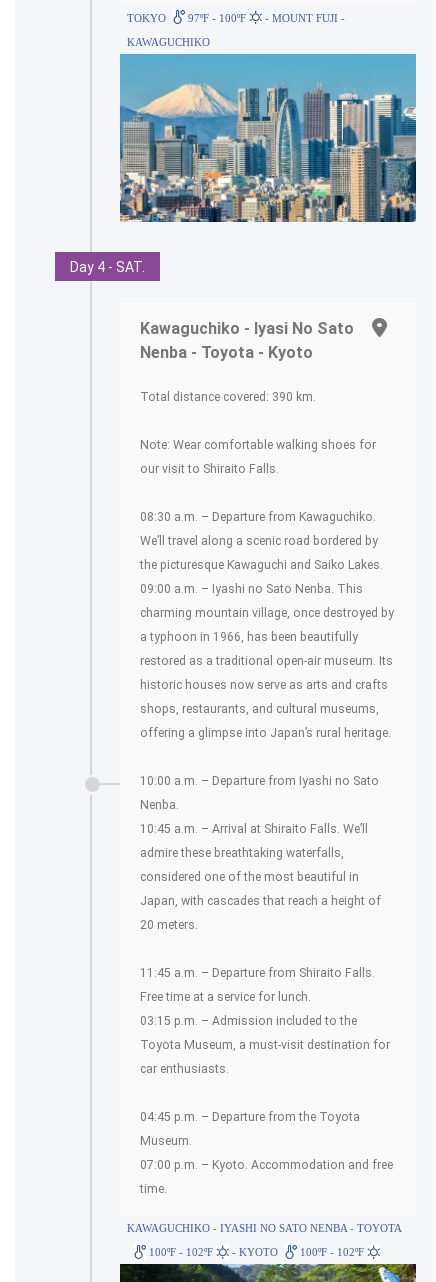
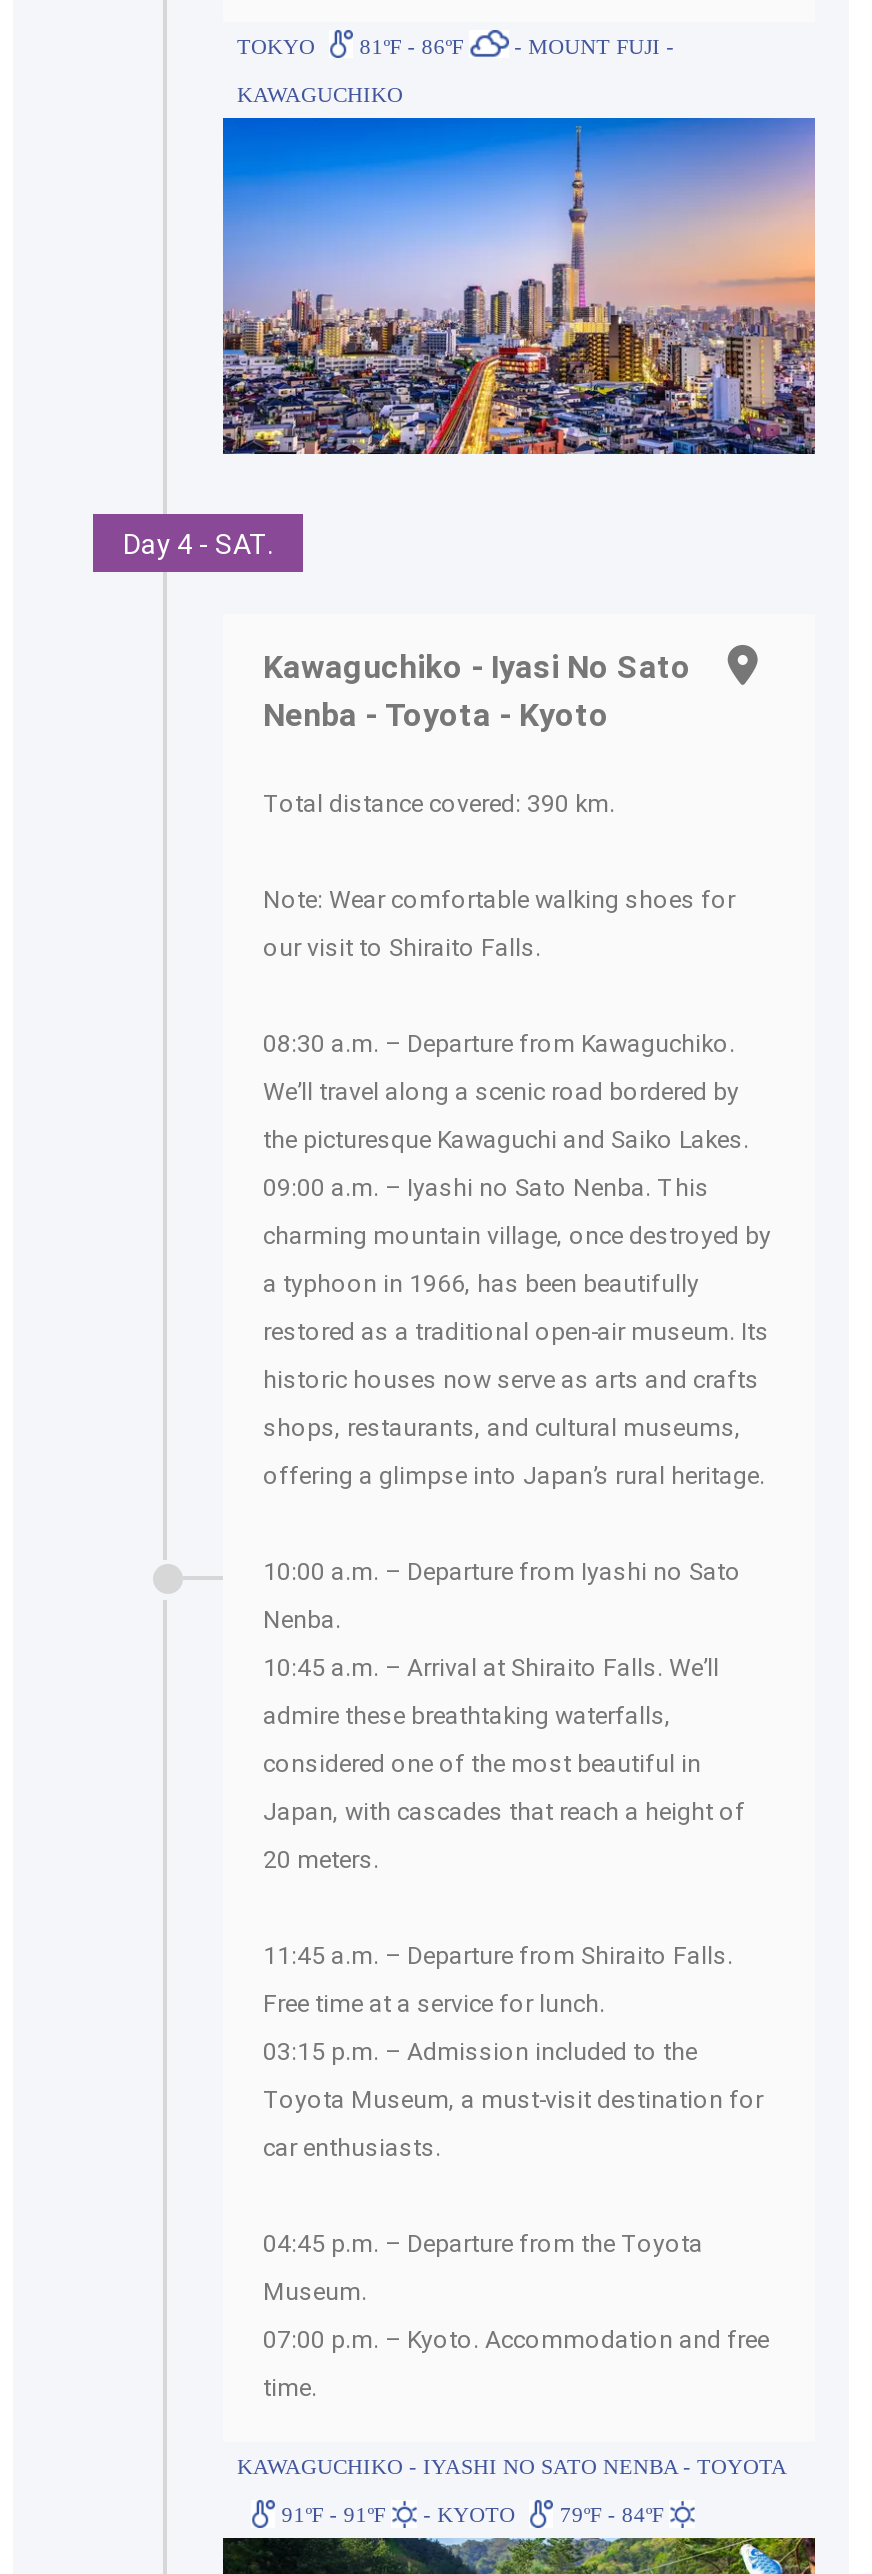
- TOKYO 97ºF - 100ºF - MOUNT FUJI -
+ TOKYO 81ºF - 86ºF - MOUNT FUJI -

- [image]
+ [image]

- 100ºF - 102ºF
+ 91ºF - 91ºF

- 100ºF - 102ºF
+ 79ºF - 84ºF
